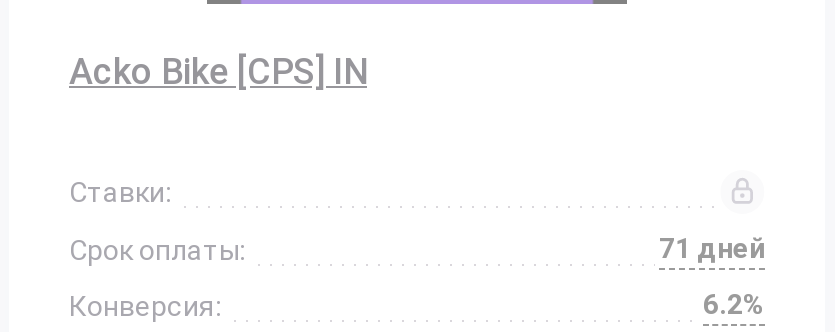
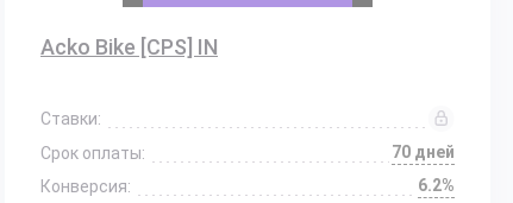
- 71 дней
+ 70 дней
